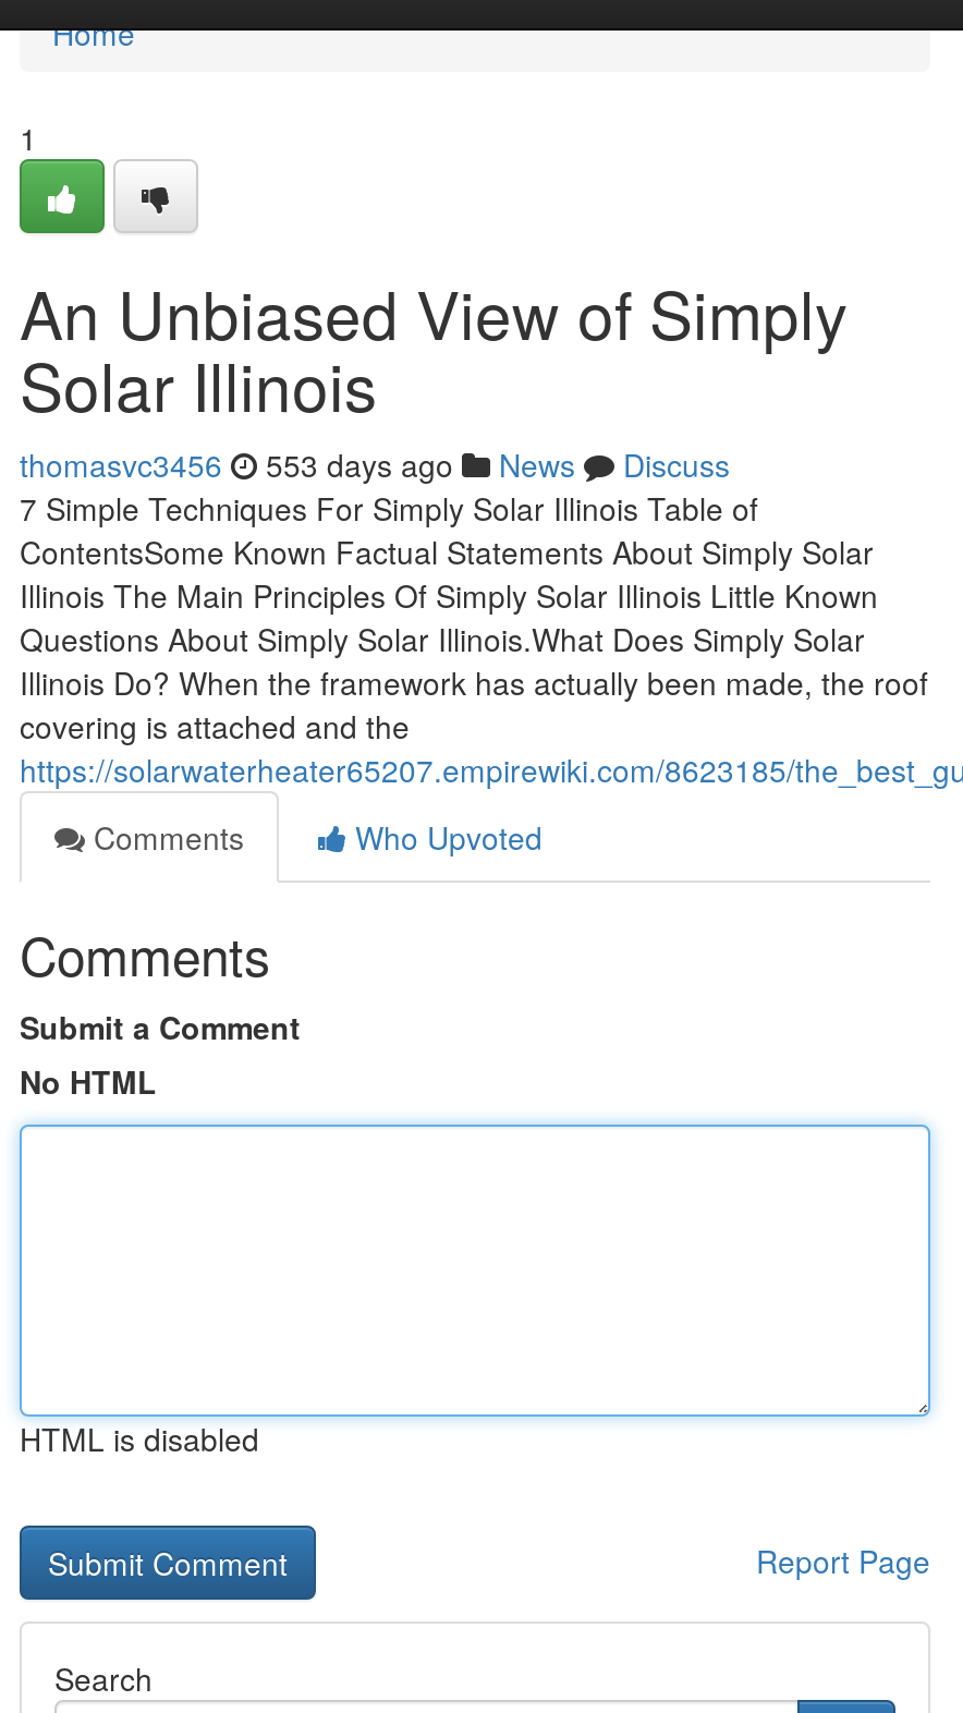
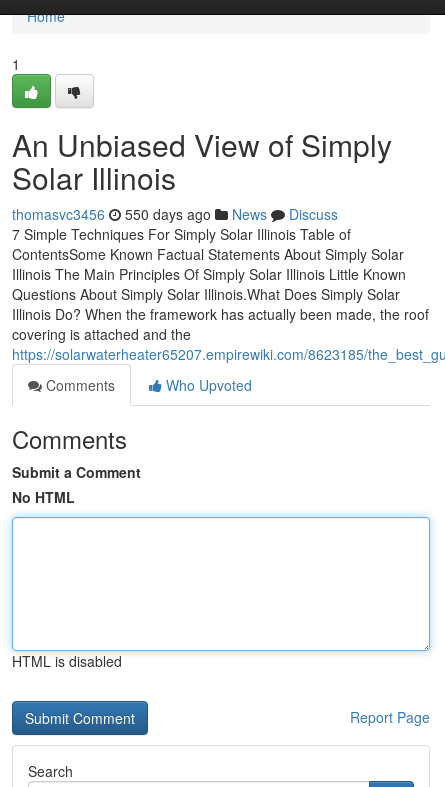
- thomasvc3456 553 days ago News Discuss
+ thomasvc3456 550 days ago News Discuss
